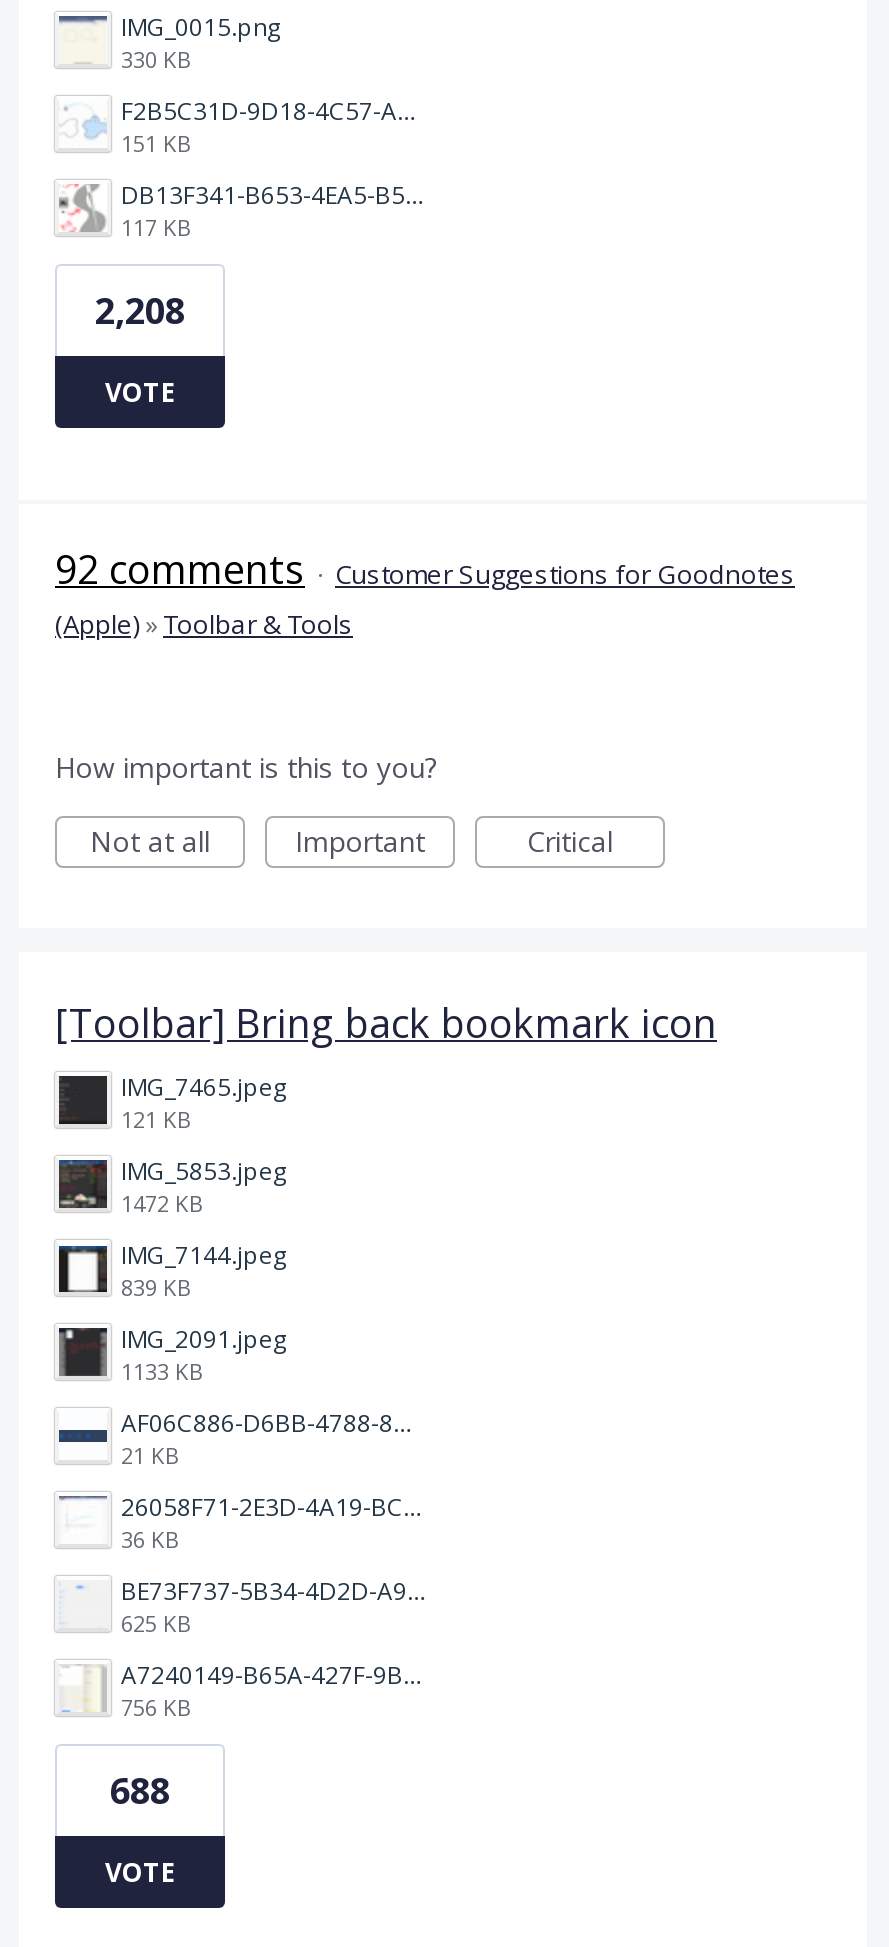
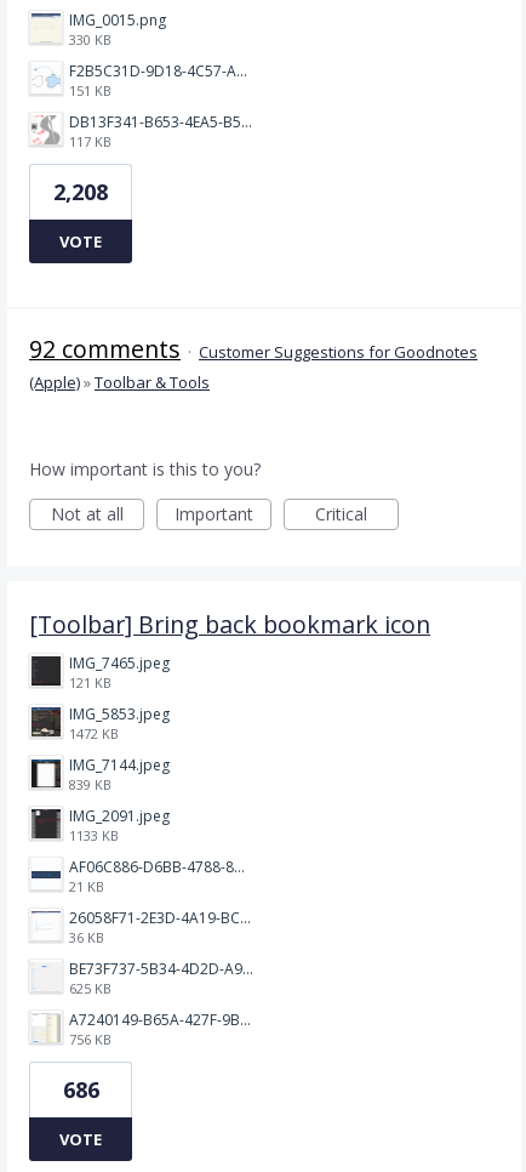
- 688
+ 686
